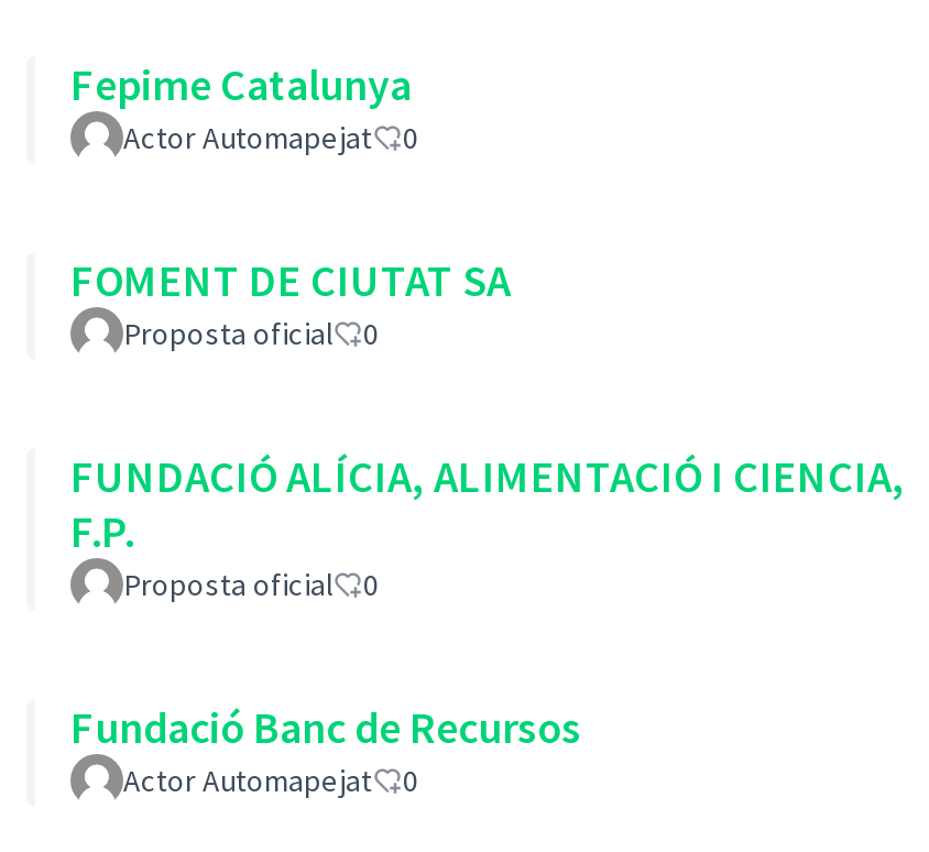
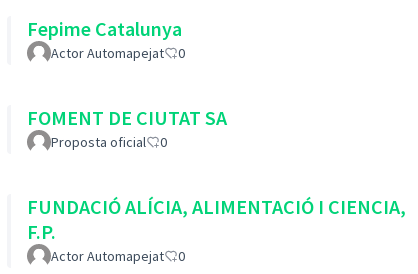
- Proposta oficial
- 0
- Fundació Banc de Recursos
